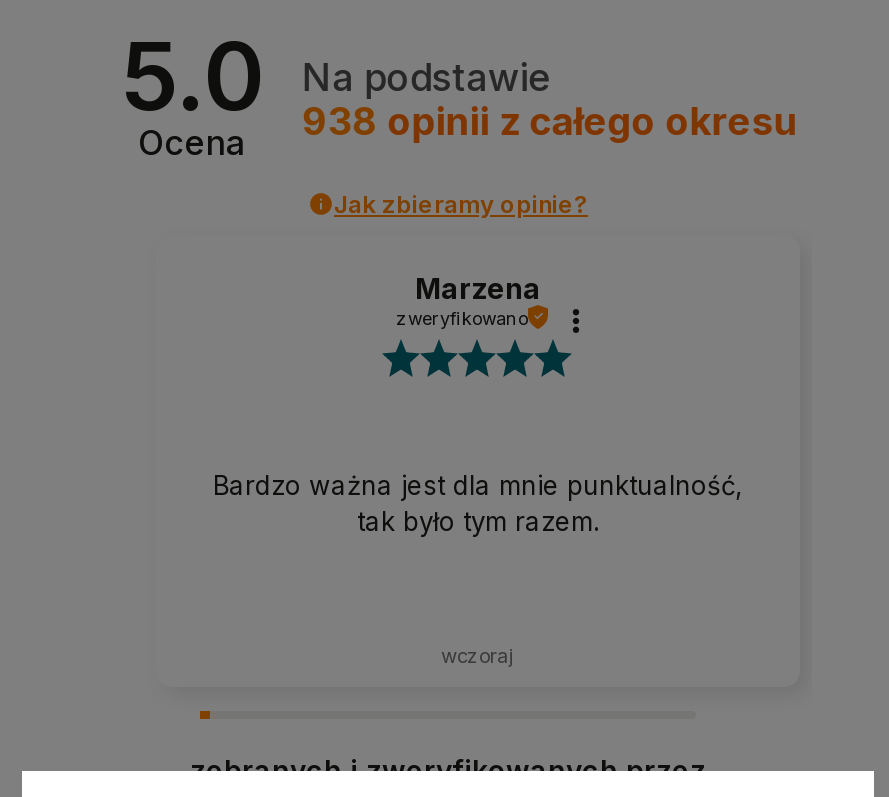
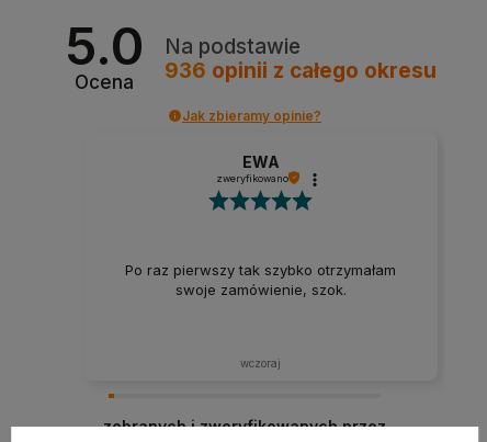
- 938 opinii z całego okresu
+ 936 opinii z całego okresu

- Marzena
+ EWA

- Bardzo ważna jest dla mnie punktualność,
- tak było tym razem.
+ Po raz pierwszy tak szybko otrzymałam
+ swoje zamówienie, szok.
